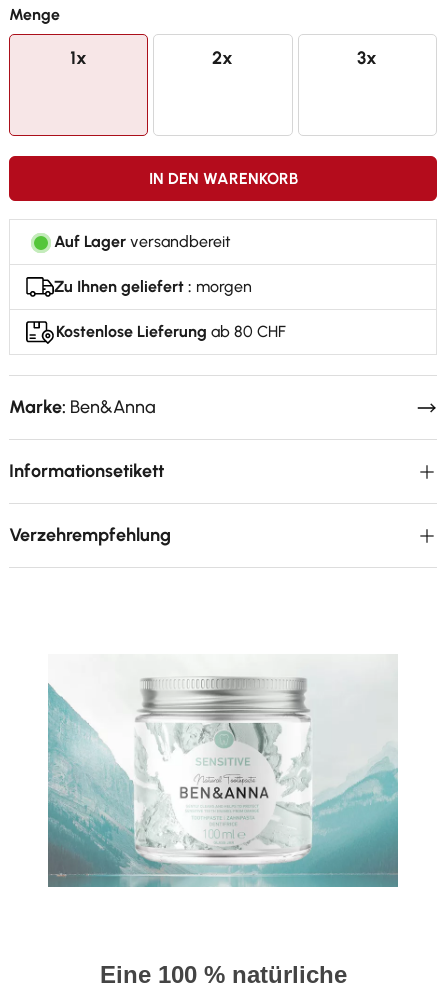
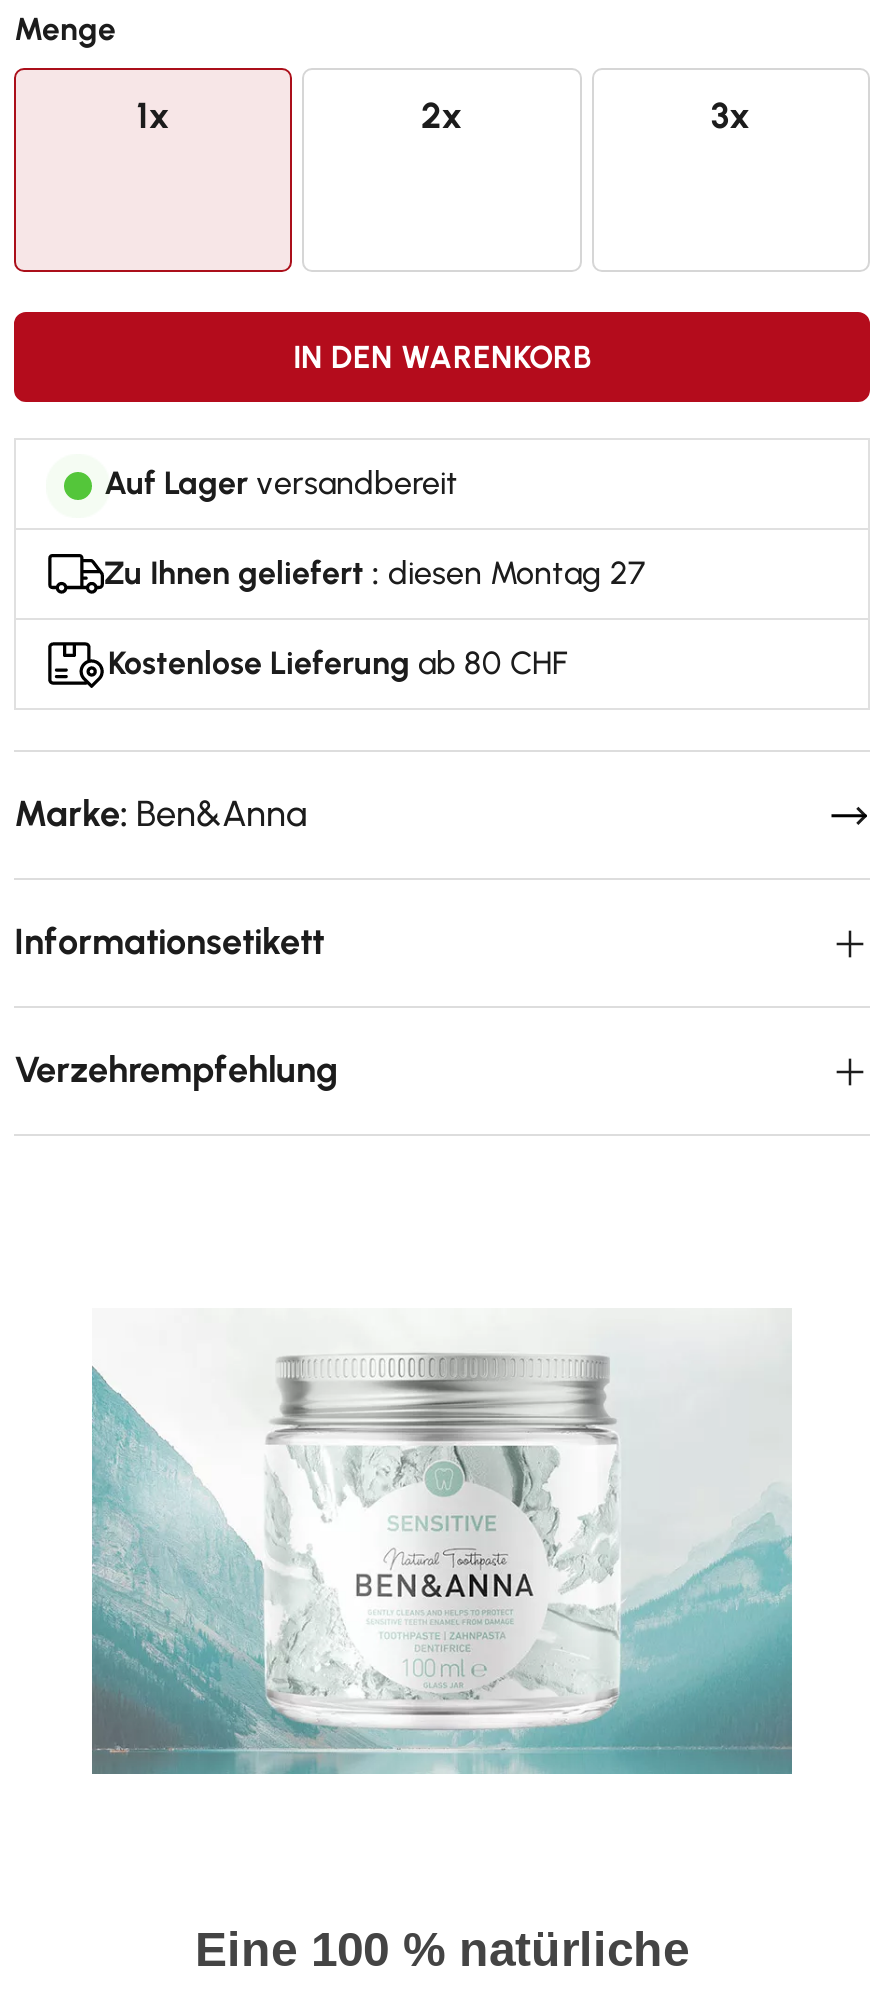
- Zu Ihnen geliefert : morgen
+ Zu Ihnen geliefert : diesen Montag 27
